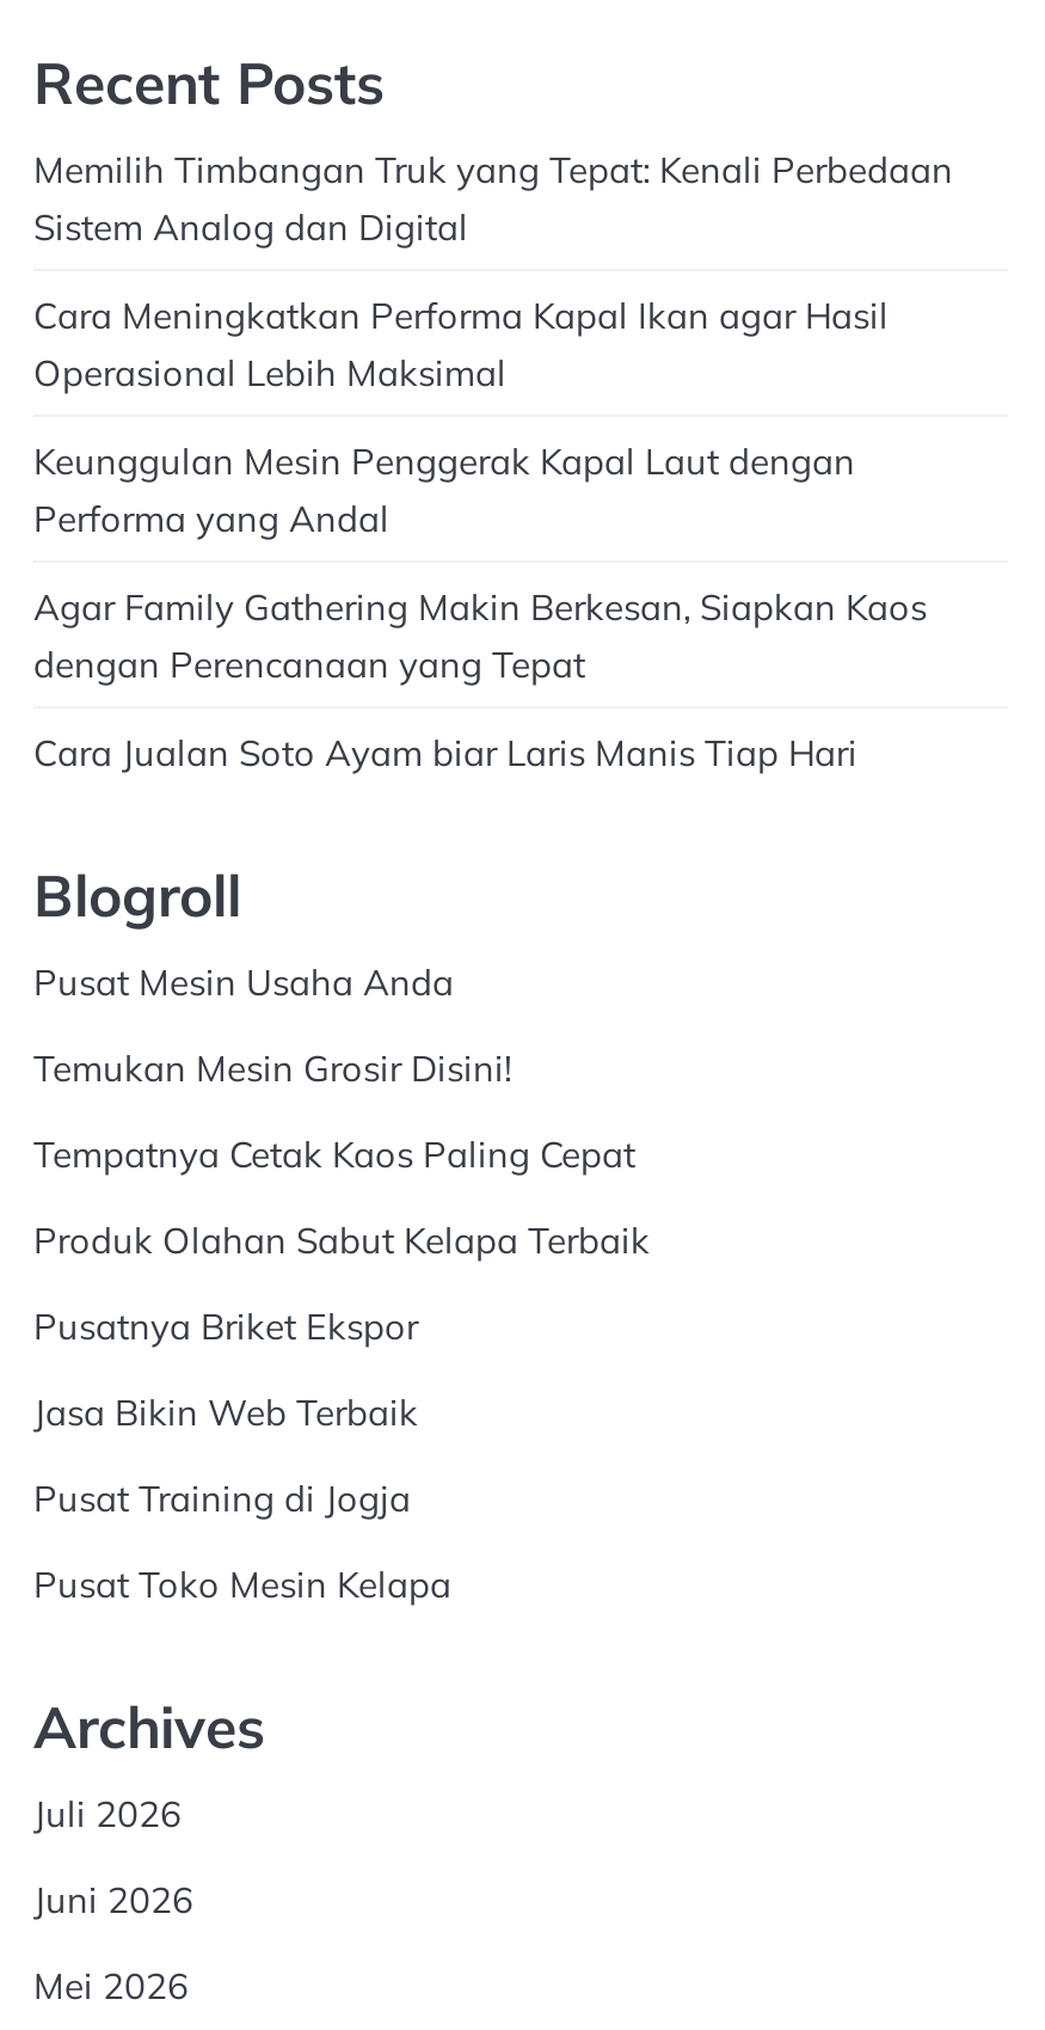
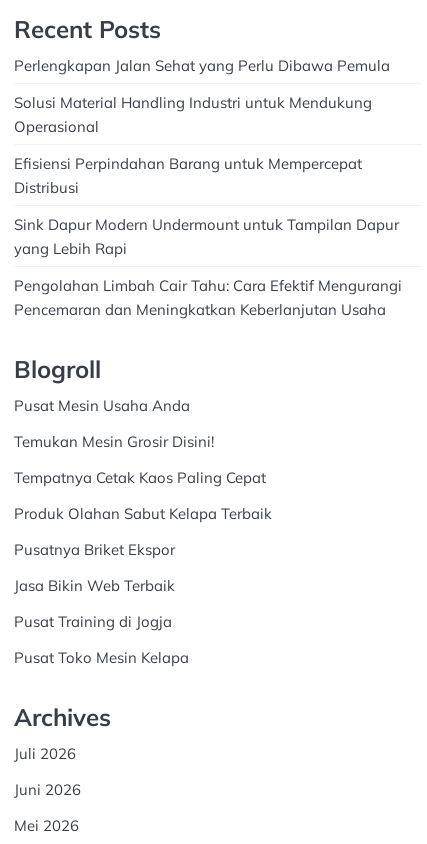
- Memilih Timbangan Truk yang Tepat: Kenali Perbedaan
- Sistem Analog dan Digital
+ Perlengkapan Jalan Sehat yang Perlu Dibawa Pemula

- Cara Meningkatkan Performa Kapal Ikan agar Hasil
- Operasional Lebih Maksimal
+ Solusi Material Handling Industri untuk Mendukung
+ Operasional

- Keunggulan Mesin Penggerak Kapal Laut dengan
- Performa yang Andal
+ Efisiensi Perpindahan Barang untuk Mempercepat
+ Distribusi

- Agar Family Gathering Makin Berkesan, Siapkan Kaos
- dengan Perencanaan yang Tepat
+ Sink Dapur Modern Undermount untuk Tampilan Dapur
+ yang Lebih Rapi

- Cara Jualan Soto Ayam biar Laris Manis Tiap Hari
+ Pengolahan Limbah Cair Tahu: Cara Efektif Mengurangi
+ Pencemaran dan Meningkatkan Keberlanjutan Usaha
